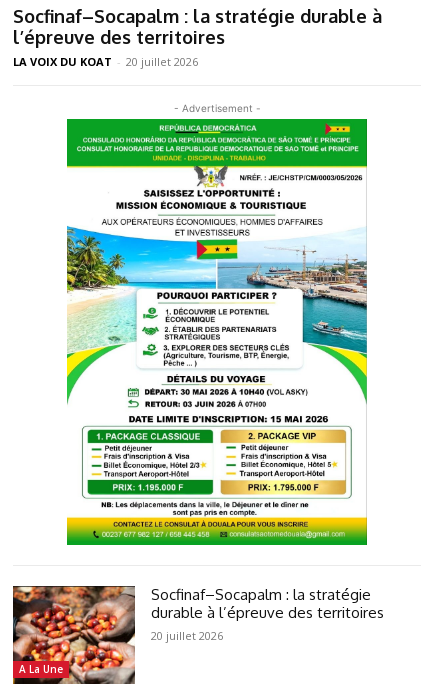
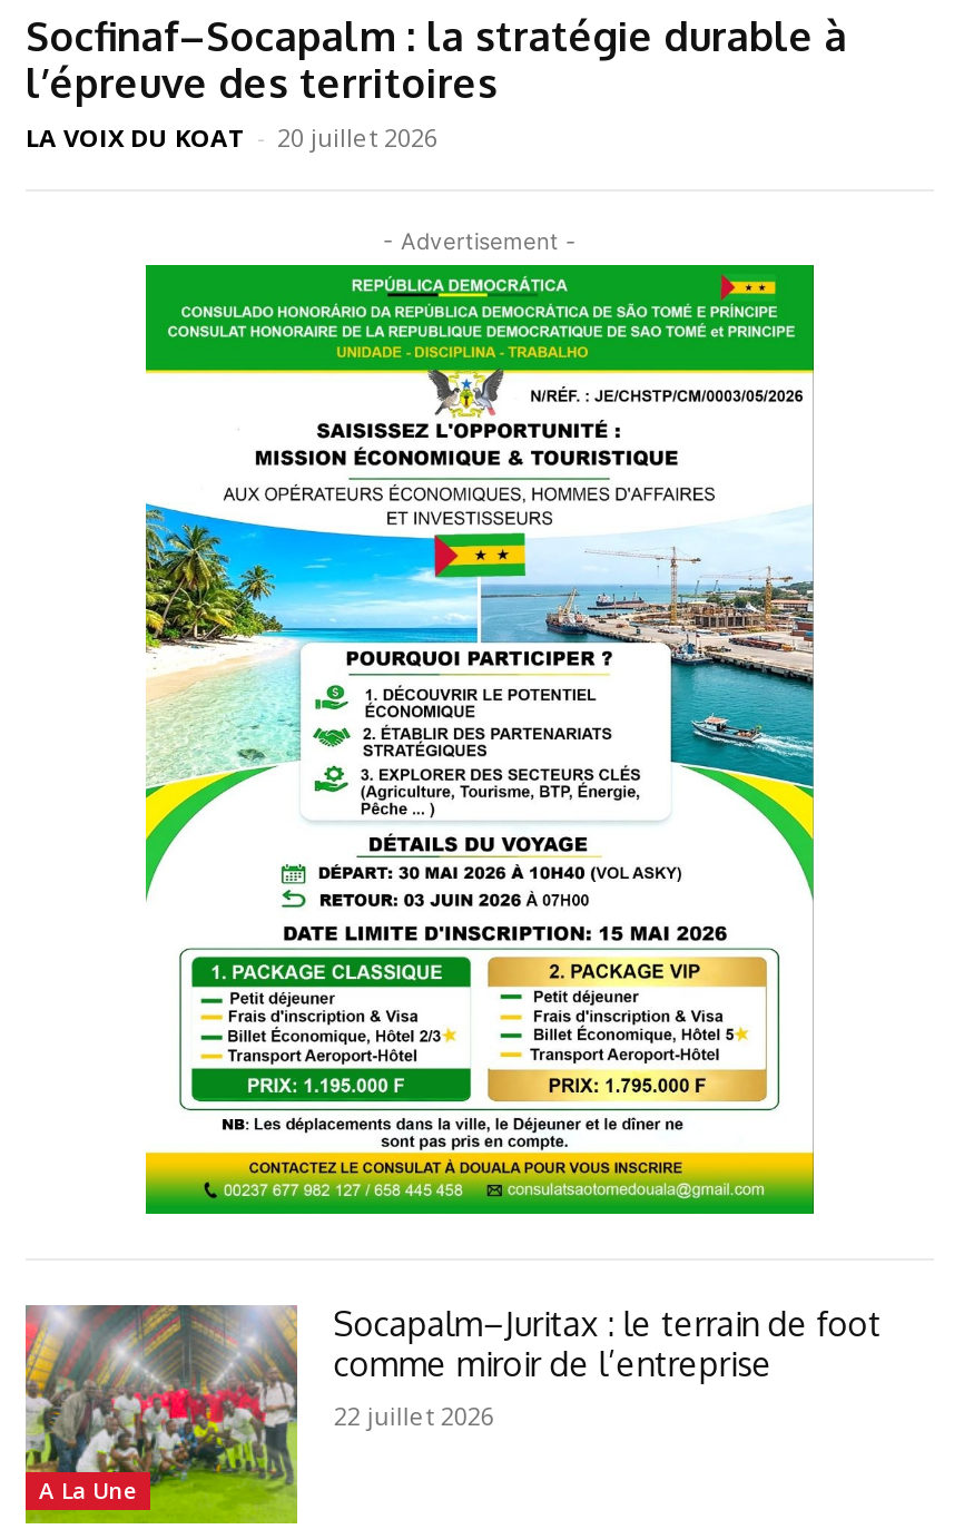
- [image]
- Socfinaf–Socapalm : la stratégie
- durable à l’épreuve des territoires
- 20 juillet 2026
+ [image]
+ Socapalm–Juritax : le terrain de foot
+ comme miroir de l’entreprise
+ 22 juillet 2026
